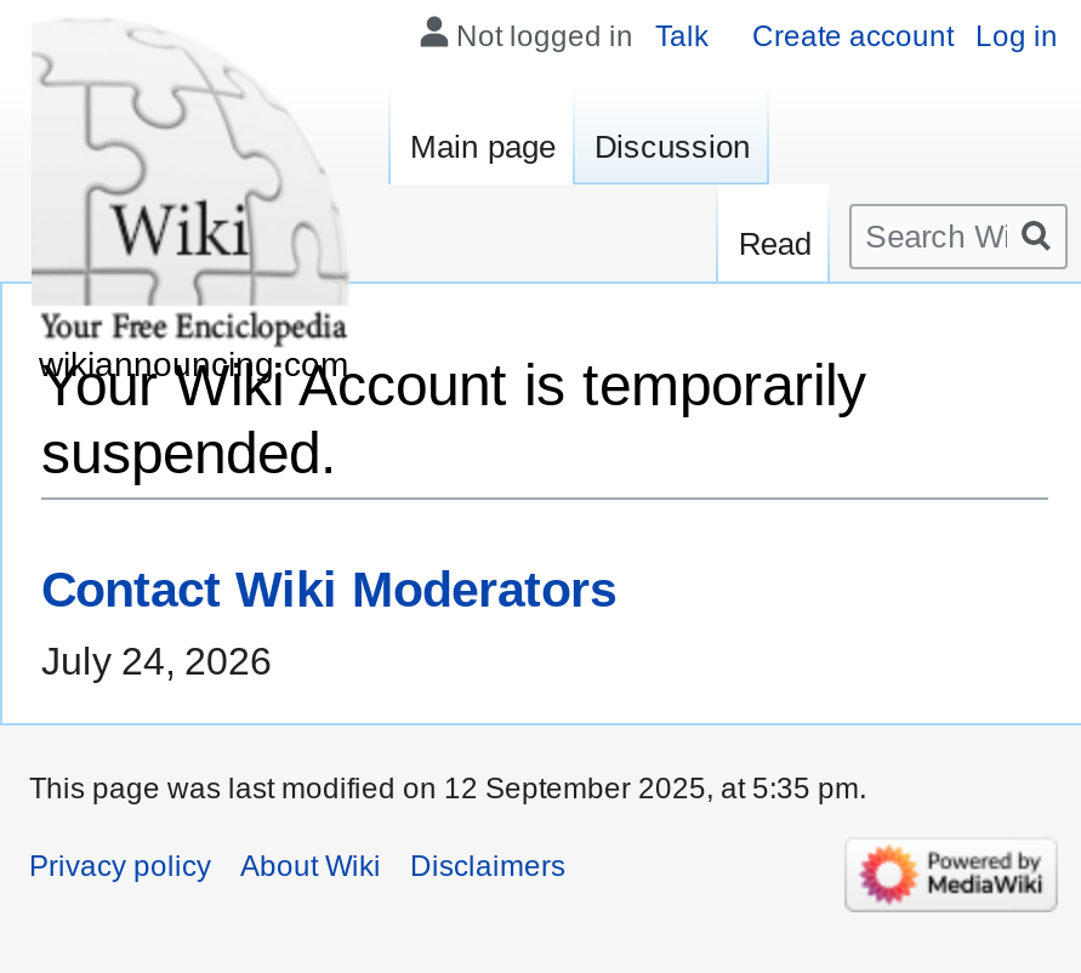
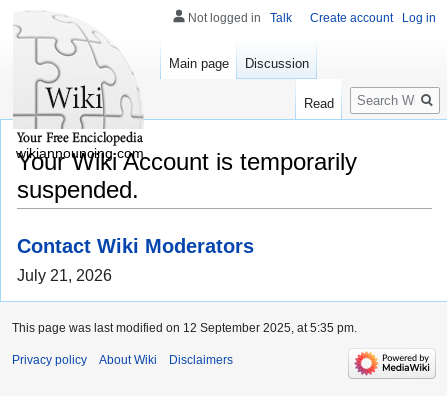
- July 24, 2026
+ July 21, 2026
